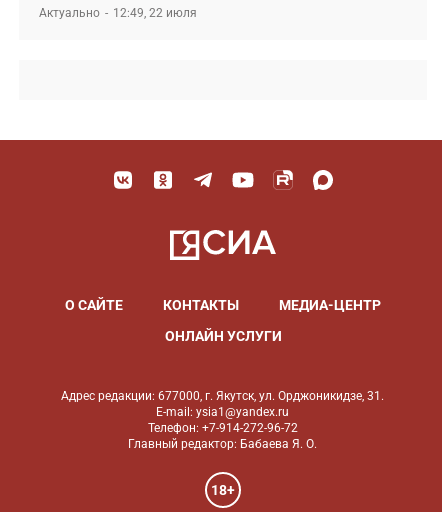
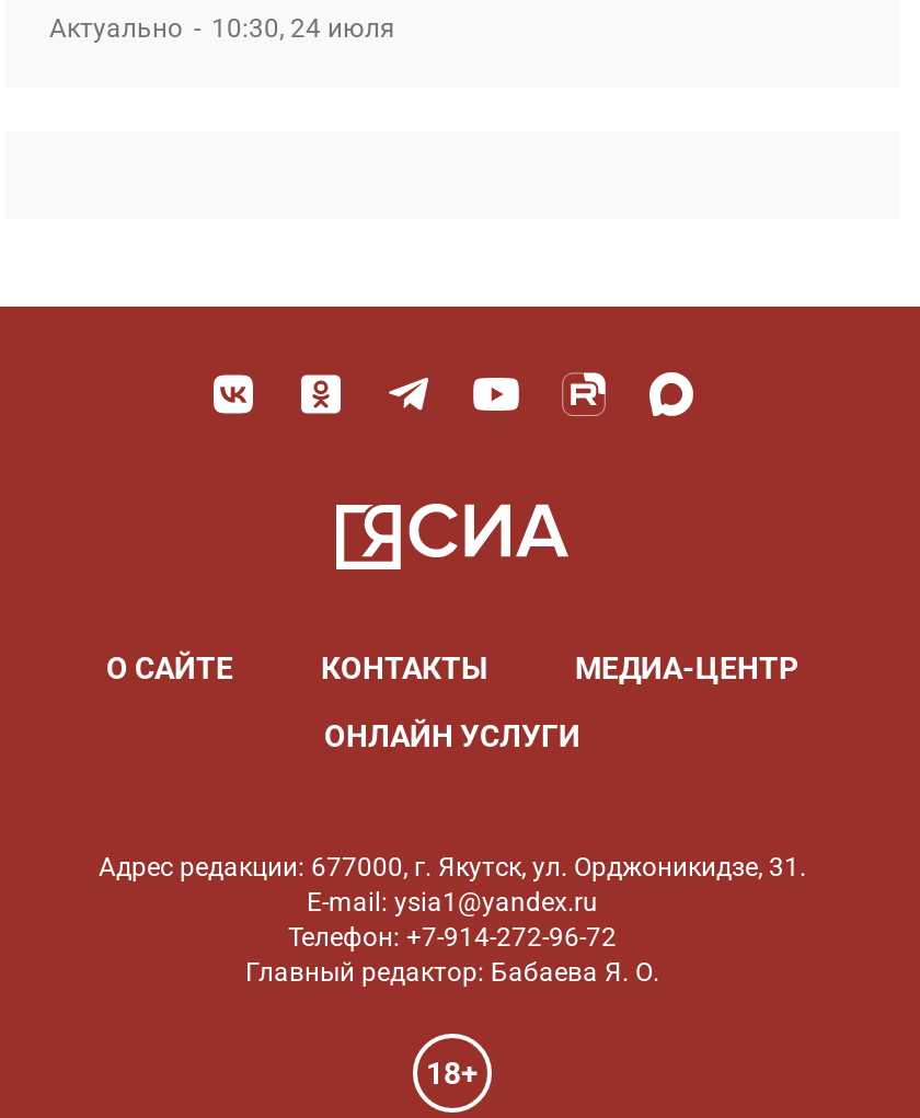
- Актуально 12:49, 22 июля
+ Актуально 10:30, 24 июля
